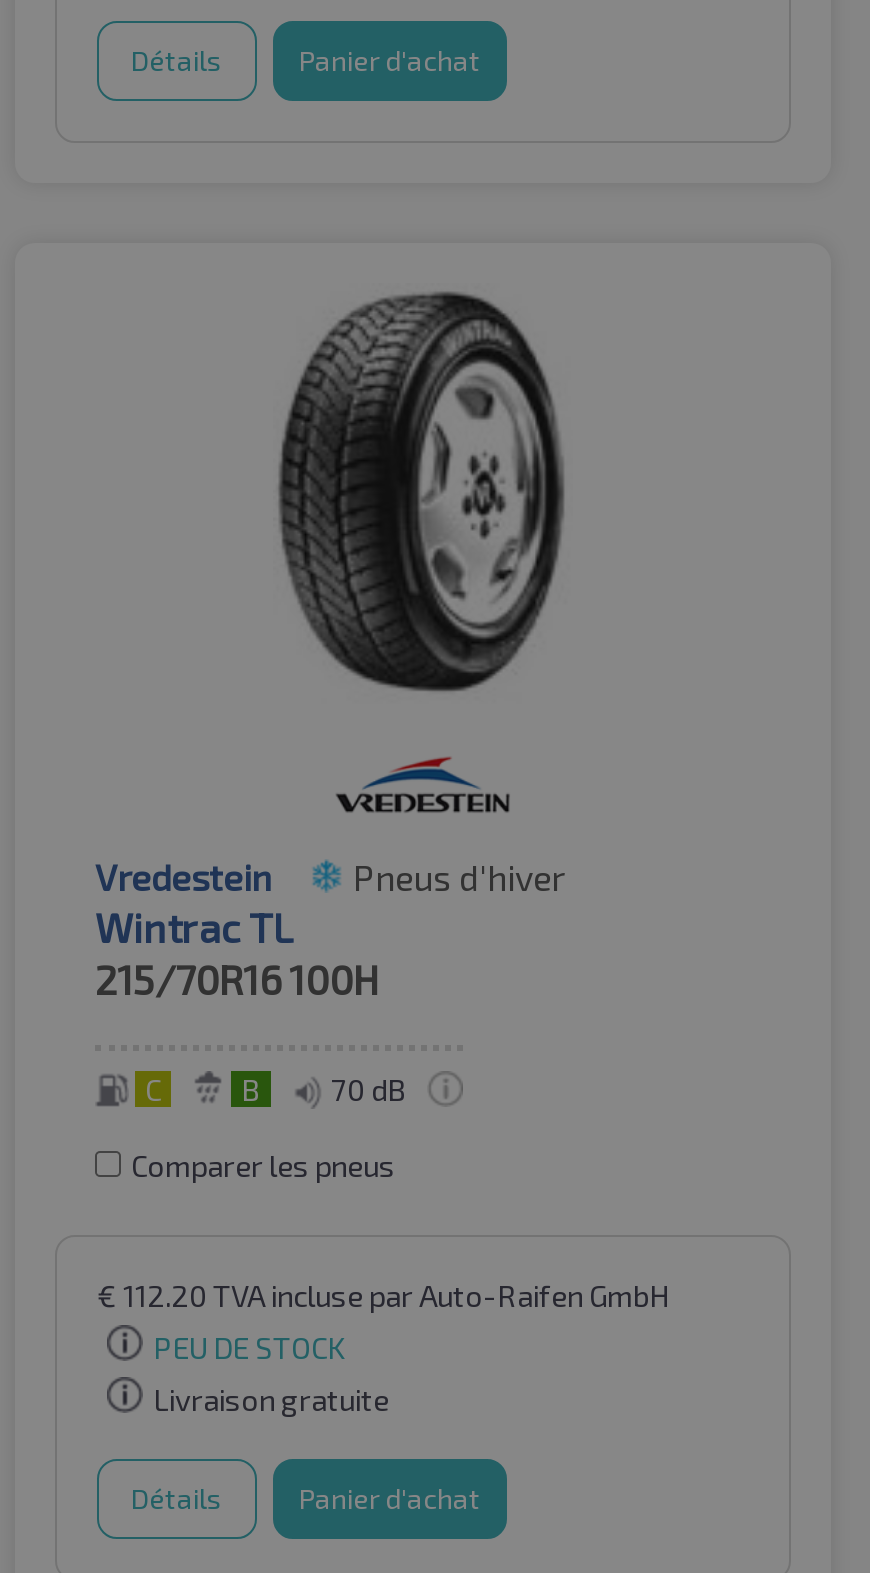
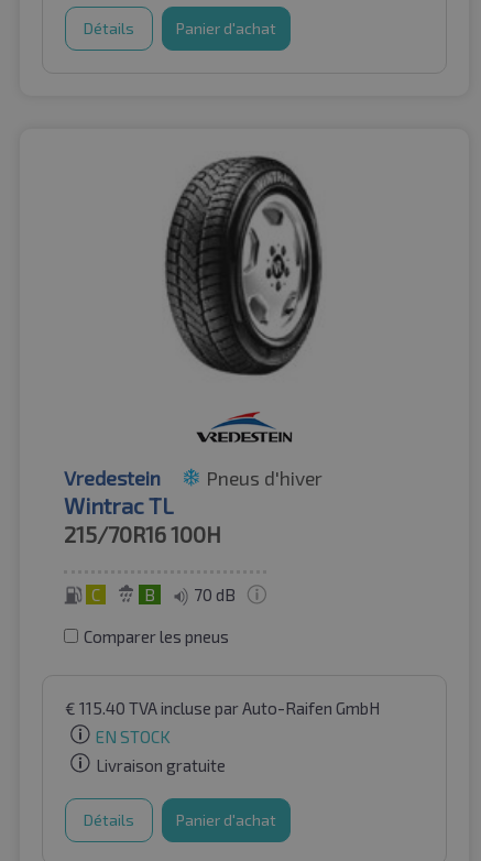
- € 112.20 TVA incluse par Auto-Raifen GmbH
- PEU DE STOCK
+ € 115.40 TVA incluse par Auto-Raifen GmbH
+ EN STOCK
